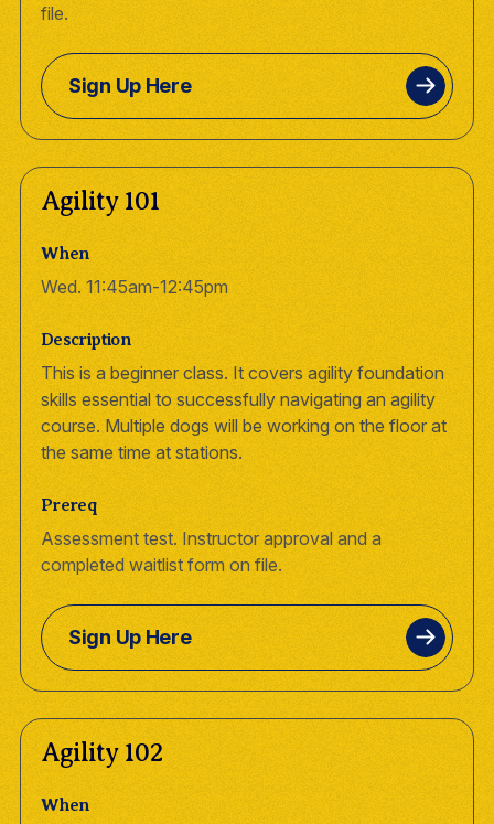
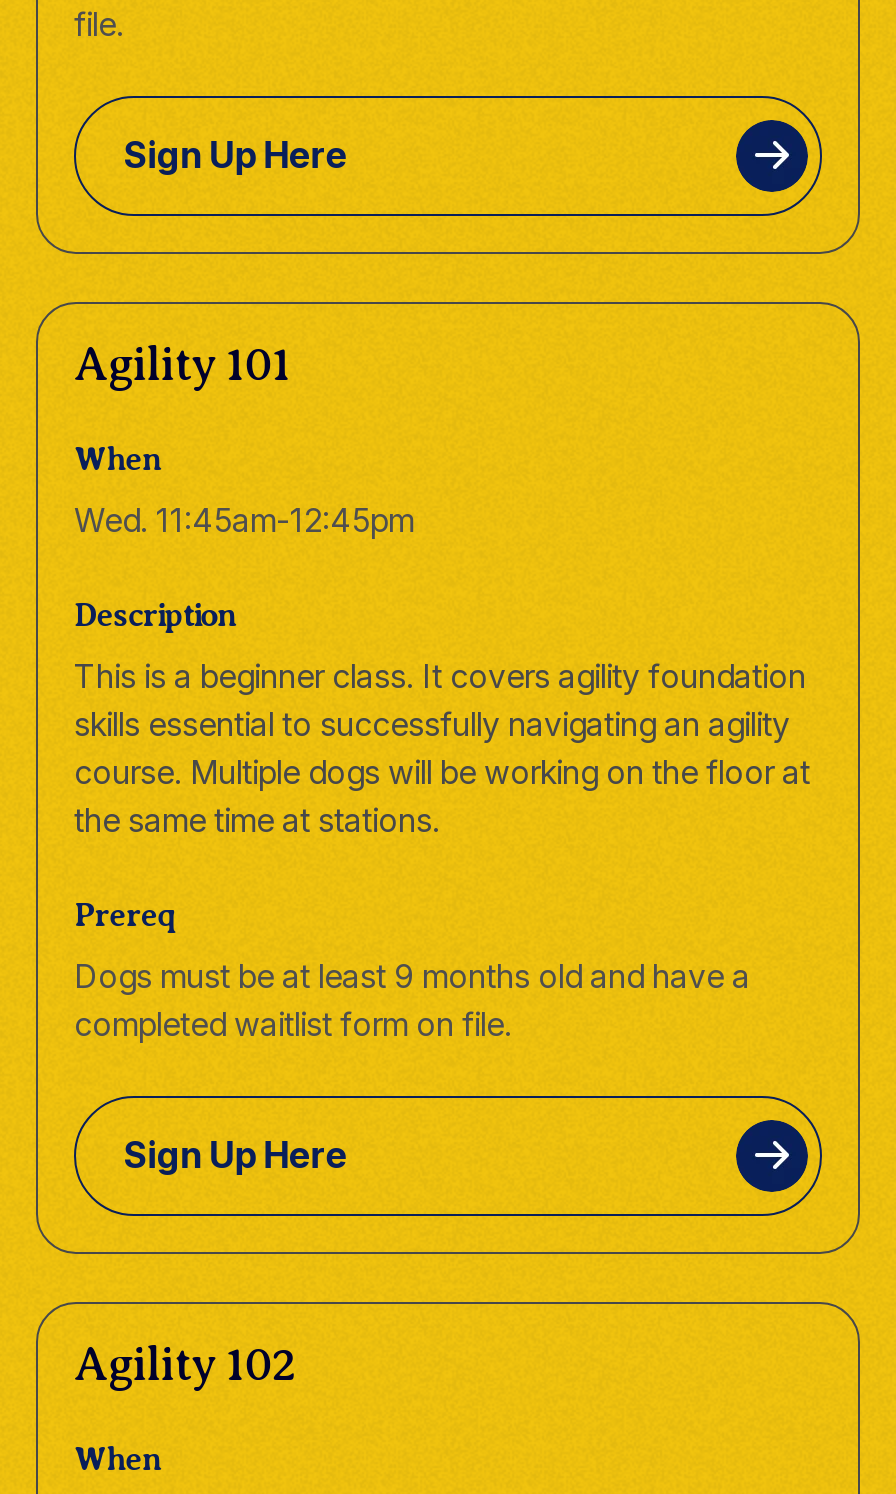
- Assessment test. Instructor approval and a
+ Dogs must be at least 9 months old and have a
